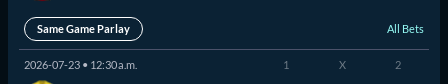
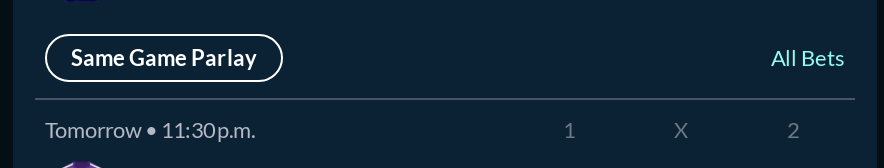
- 2026-07-23 • 12:30 a.m.
+ Tomorrow • 11:30 p.m.
